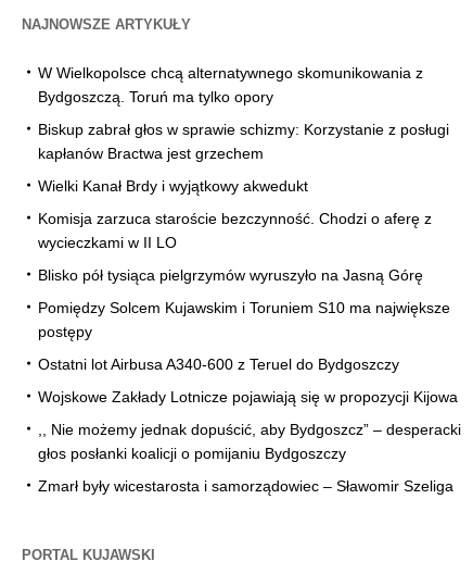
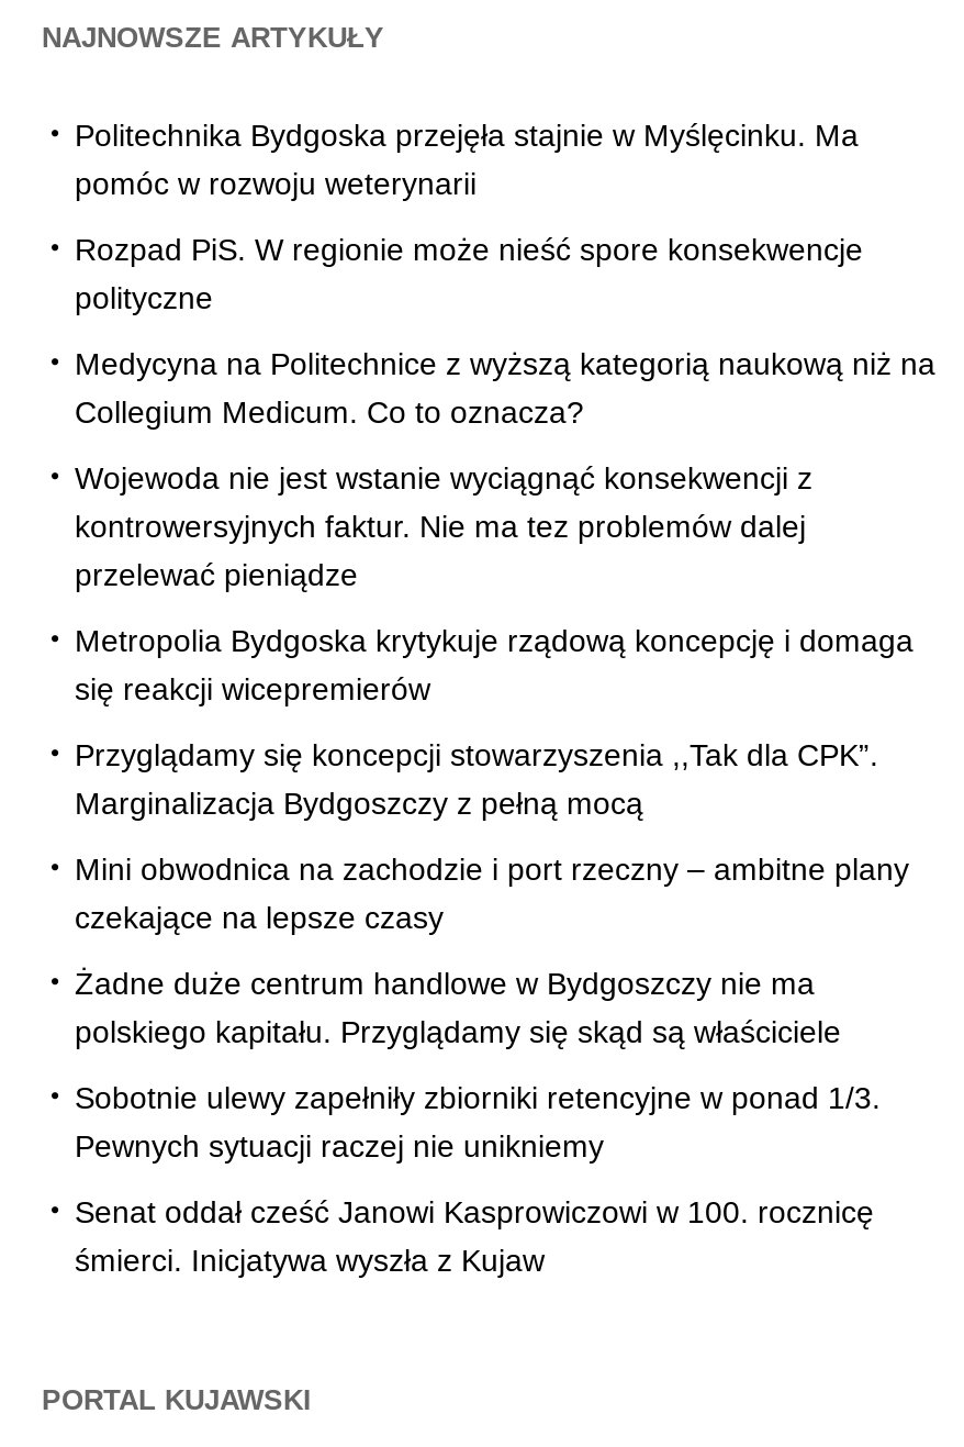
- W Wielkopolsce chcą alternatywnego skomunikowania z
- Bydgoszczą. Toruń ma tylko opory
+ Politechnika Bydgoska przejęła stajnie w Myślęcinku. Ma
+ pomóc w rozwoju weterynarii

- Biskup zabrał głos w sprawie schizmy: Korzystanie z posługi
- kapłanów Bractwa jest grzechem
+ Rozpad PiS. W regionie może nieść spore konsekwencje
+ polityczne

- Wielki Kanał Brdy i wyjątkowy akwedukt
+ Medycyna na Politechnice z wyższą kategorią naukową niż na
+ Collegium Medicum. Co to oznacza?

- Komisja zarzuca staroście bezczynność. Chodzi o aferę z
- wycieczkami w II LO
+ Wojewoda nie jest wstanie wyciągnąć konsekwencji z
+ kontrowersyjnych faktur. Nie ma tez problemów dalej
+ przelewać pieniądze

- Blisko pół tysiąca pielgrzymów wyruszyło na Jasną Górę
+ Metropolia Bydgoska krytykuje rządową koncepcję i domaga
+ się reakcji wicepremierów

- Pomiędzy Solcem Kujawskim i Toruniem S10 ma największe
- postępy
+ Przyglądamy się koncepcji stowarzyszenia ,,Tak dla CPK”.
+ Marginalizacja Bydgoszczy z pełną mocą

- Ostatni lot Airbusa A340-600 z Teruel do Bydgoszczy
+ Mini obwodnica na zachodzie i port rzeczny – ambitne plany
+ czekające na lepsze czasy

- Wojskowe Zakłady Lotnicze pojawiają się w propozycji Kijowa
+ Żadne duże centrum handlowe w Bydgoszczy nie ma
+ polskiego kapitału. Przyglądamy się skąd są właściciele

- ,, Nie możemy jednak dopuścić, aby Bydgoszcz” – desperacki
- głos posłanki koalicji o pomijaniu Bydgoszczy
+ Sobotnie ulewy zapełniły zbiorniki retencyjne w ponad 1/3.
+ Pewnych sytuacji raczej nie unikniemy

- Zmarł były wicestarosta i samorządowiec – Sławomir Szeliga
+ Senat oddał cześć Janowi Kasprowiczowi w 100. rocznicę
+ śmierci. Inicjatywa wyszła z Kujaw
